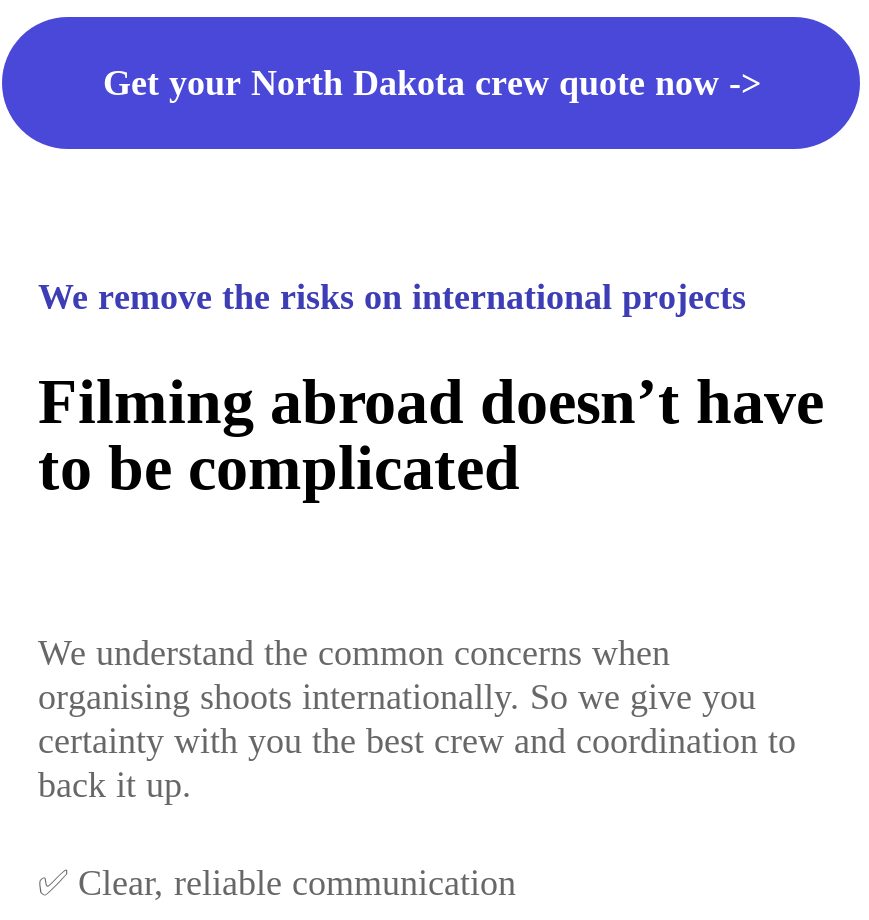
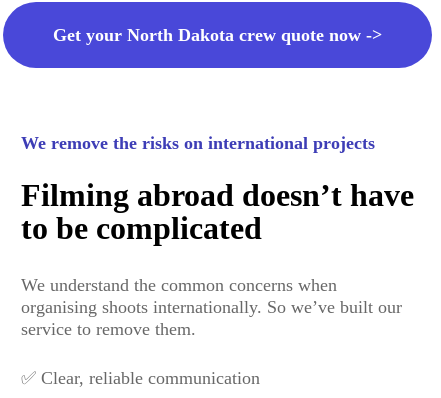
- organising shoots internationally. So we give you
- certainty with you the best crew and coordination to
- back it up.
+ organising shoots internationally. So we’ve built our
+ service to remove them.
